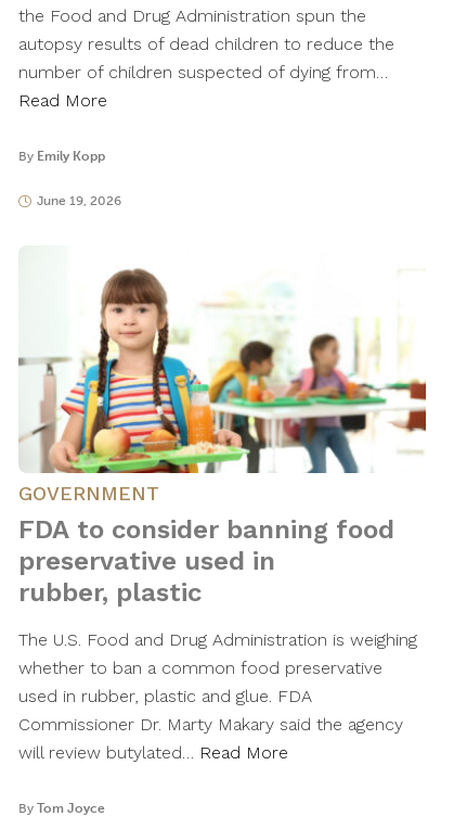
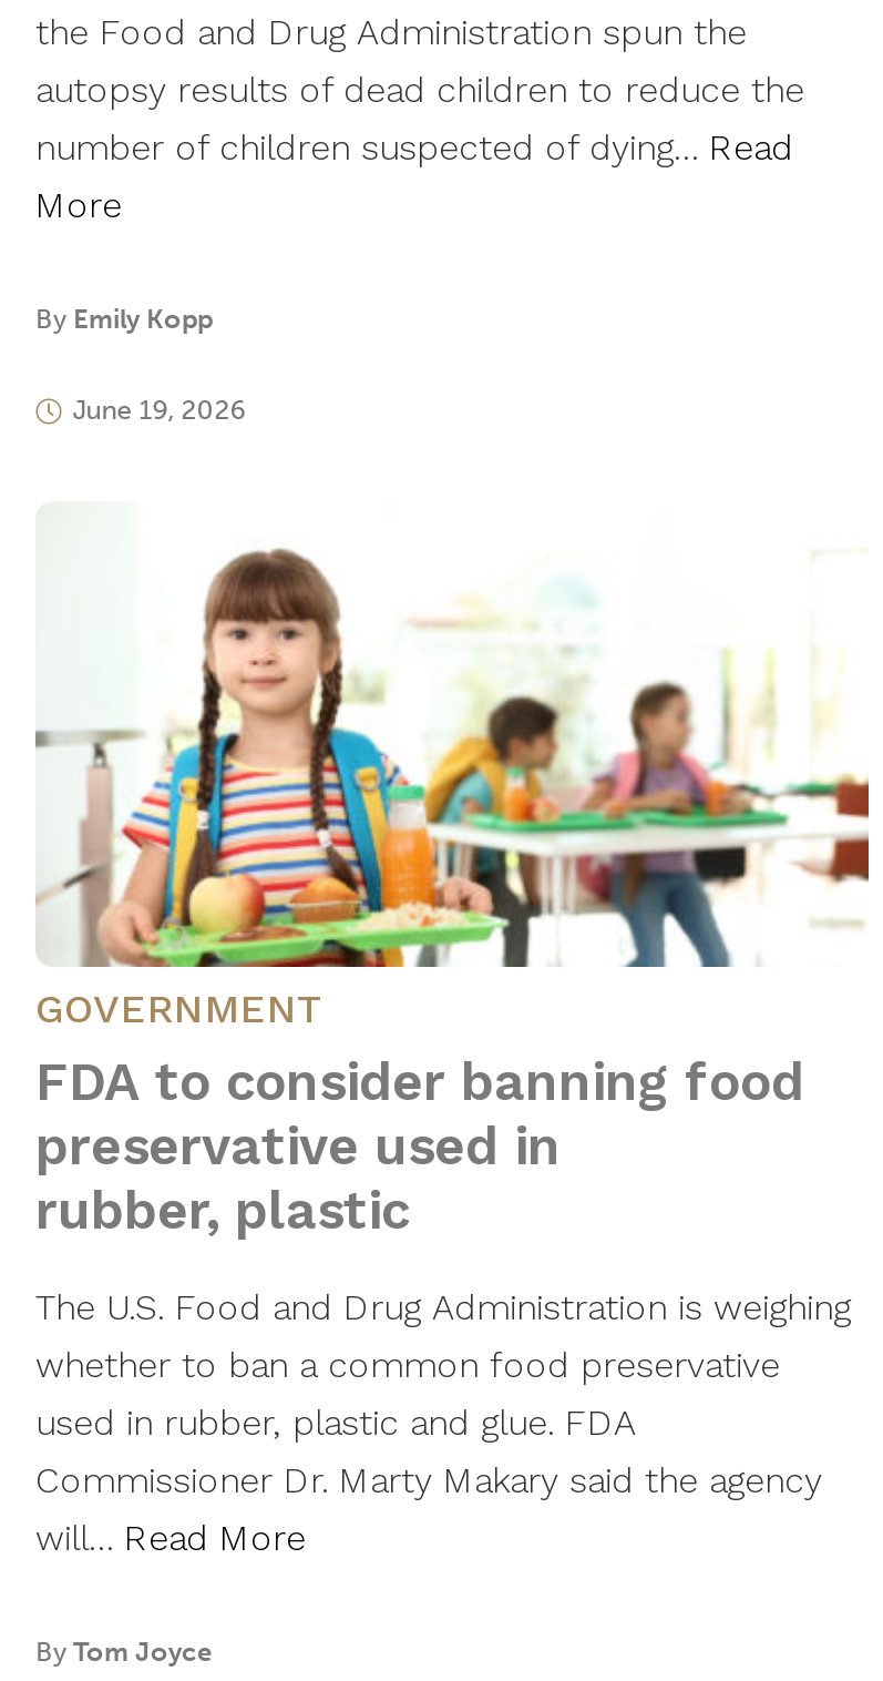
- number of children suspected of dying from…
- Read More
+ number of children suspected of dying… Read
+ More

- will review butylated… Read More
+ will… Read More
